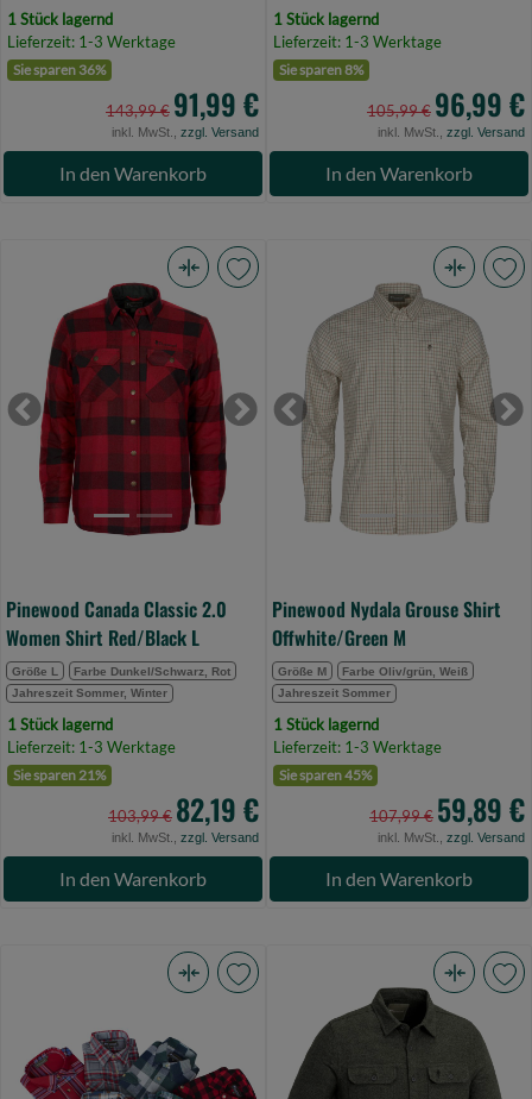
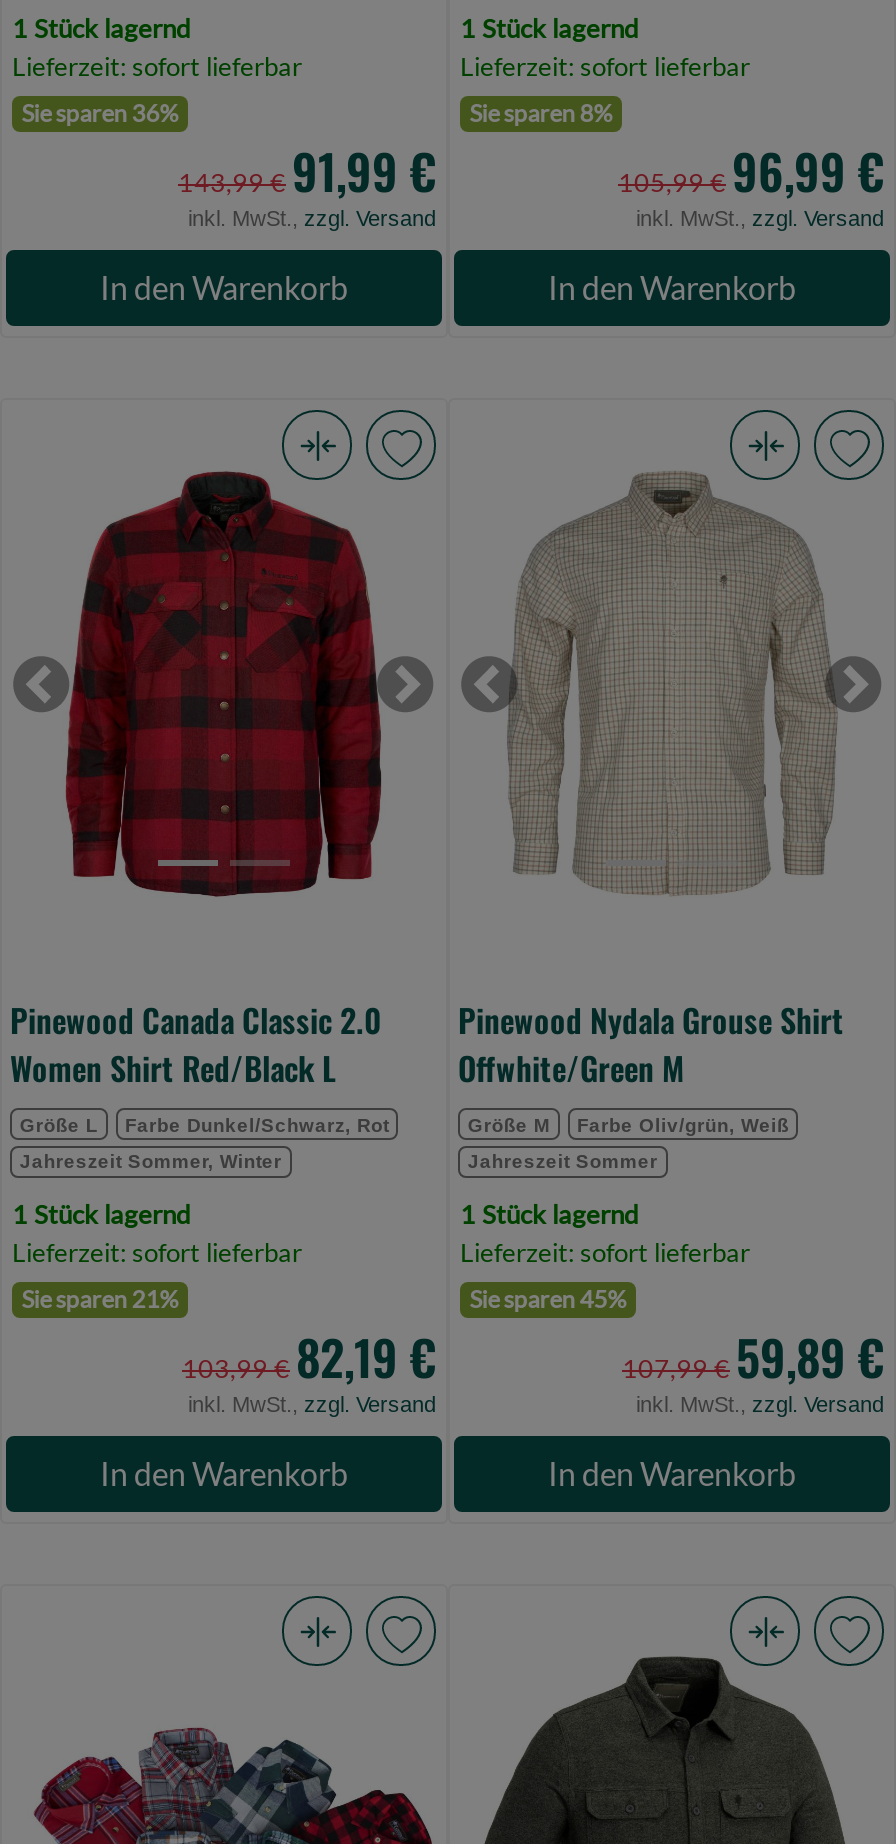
- Lieferzeit: 1-3 Werktage
+ Lieferzeit: sofort lieferbar

- Lieferzeit: 1-3 Werktage
+ Lieferzeit: sofort lieferbar

- Lieferzeit: 1-3 Werktage
+ Lieferzeit: sofort lieferbar

- Lieferzeit: 1-3 Werktage
+ Lieferzeit: sofort lieferbar
